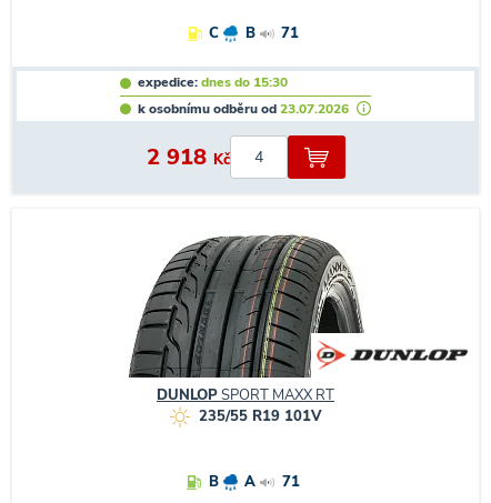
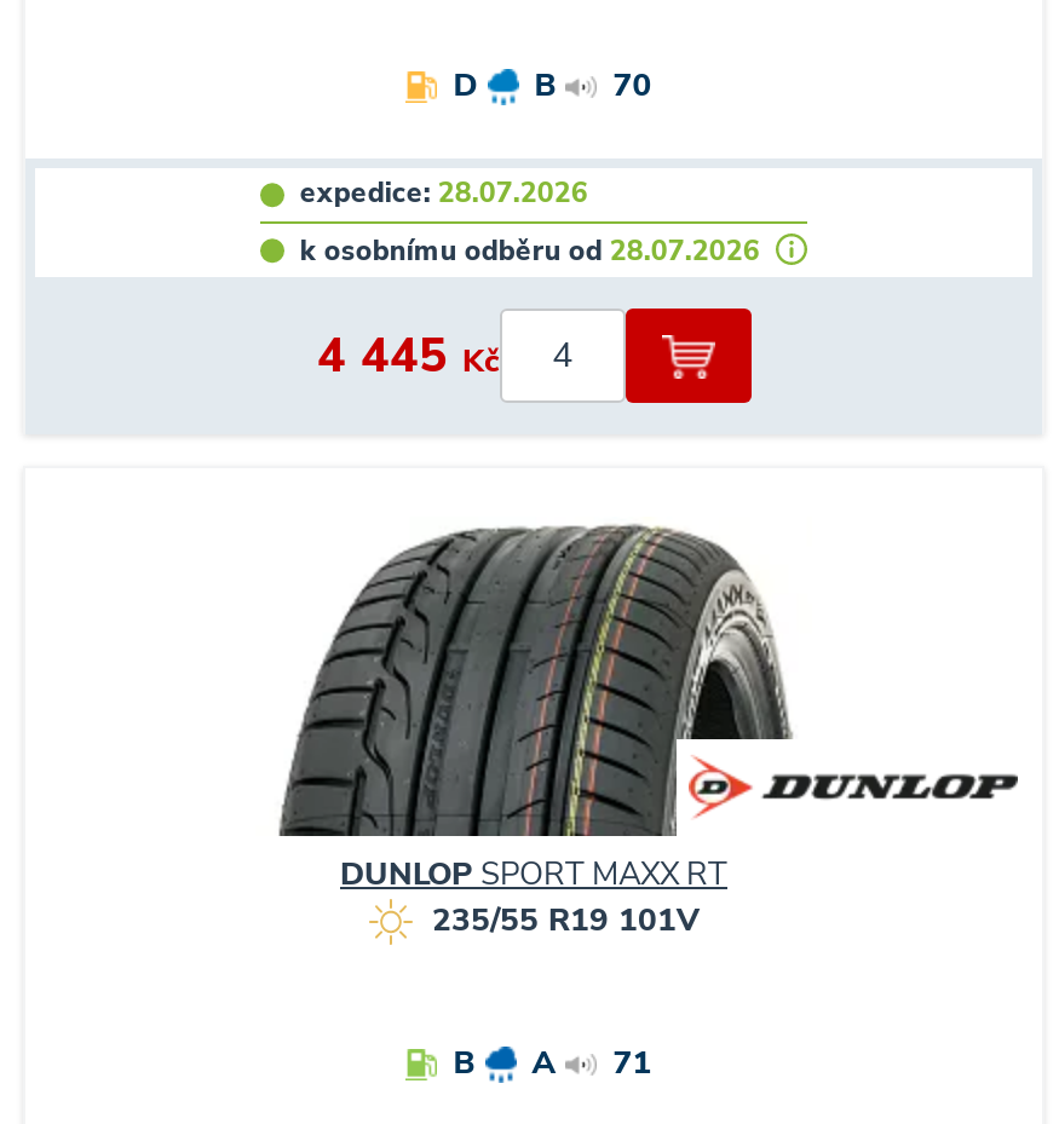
- C
+ D

- 71
+ 70

- expedice: dnes do 15:30
- k osobnímu odběru od 23.07.2026
+ expedice: 28.07.2026
+ k osobnímu odběru od 28.07.2026

- 2 918 Kč
+ 4 445 Kč
